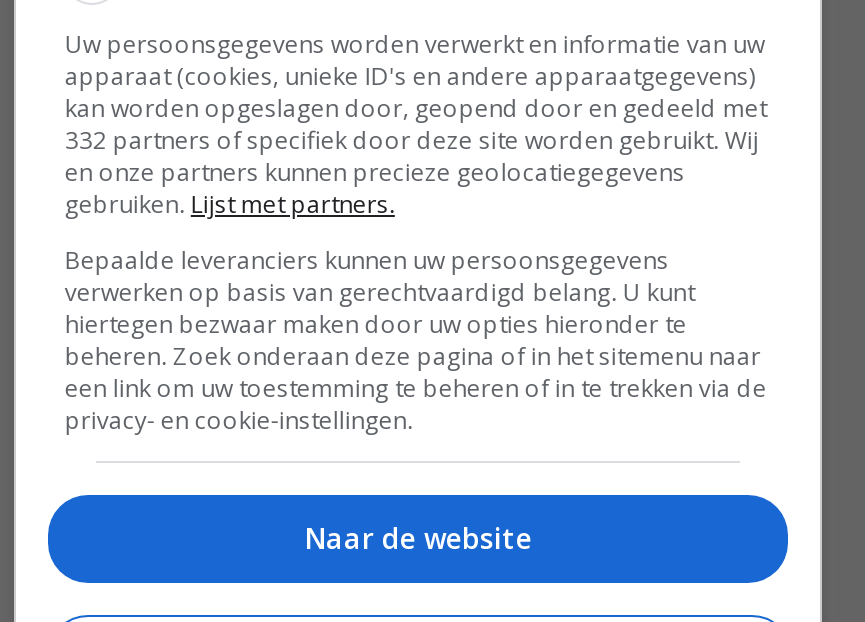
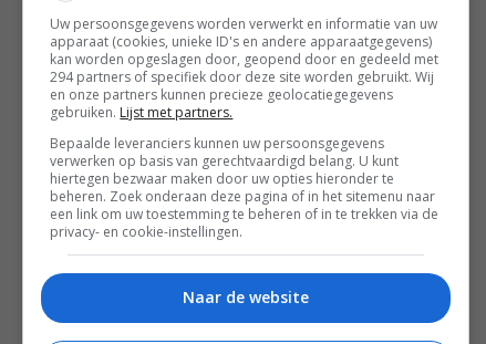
- 332 partners of specifiek door deze site worden gebruikt. Wij
+ 294 partners of specifiek door deze site worden gebruikt. Wij
